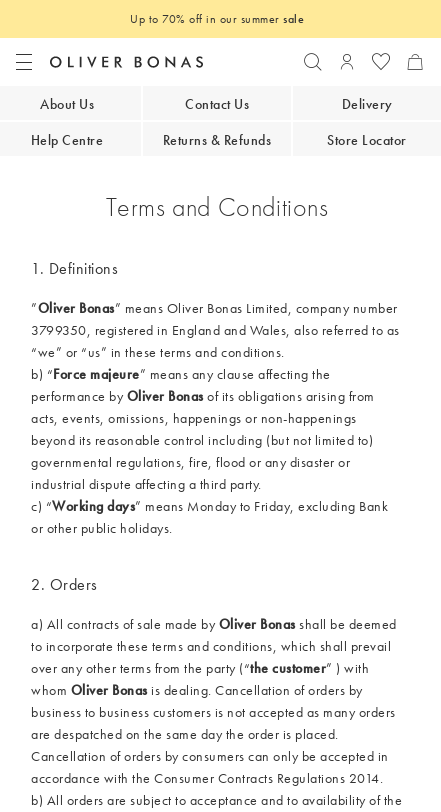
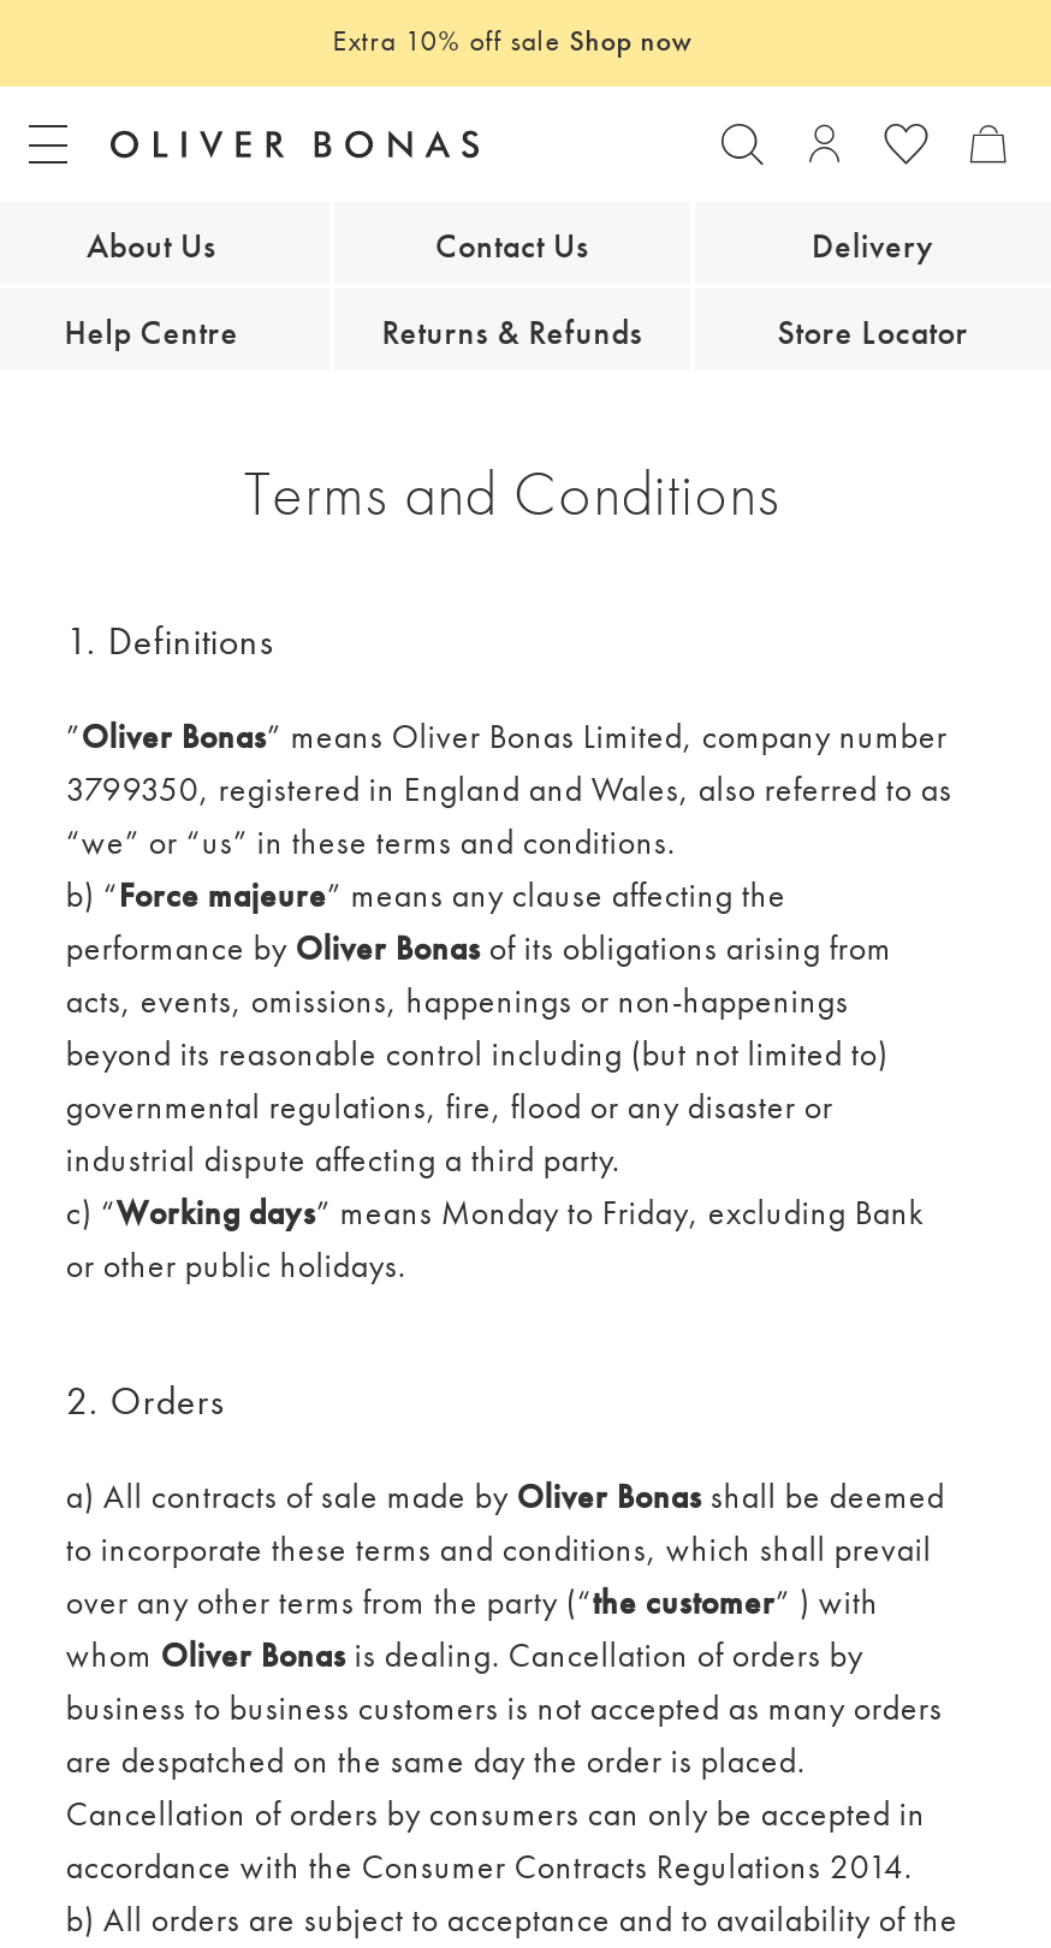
- Up to 70% off in our summer sale
+ Extra 10% off sale Shop now
